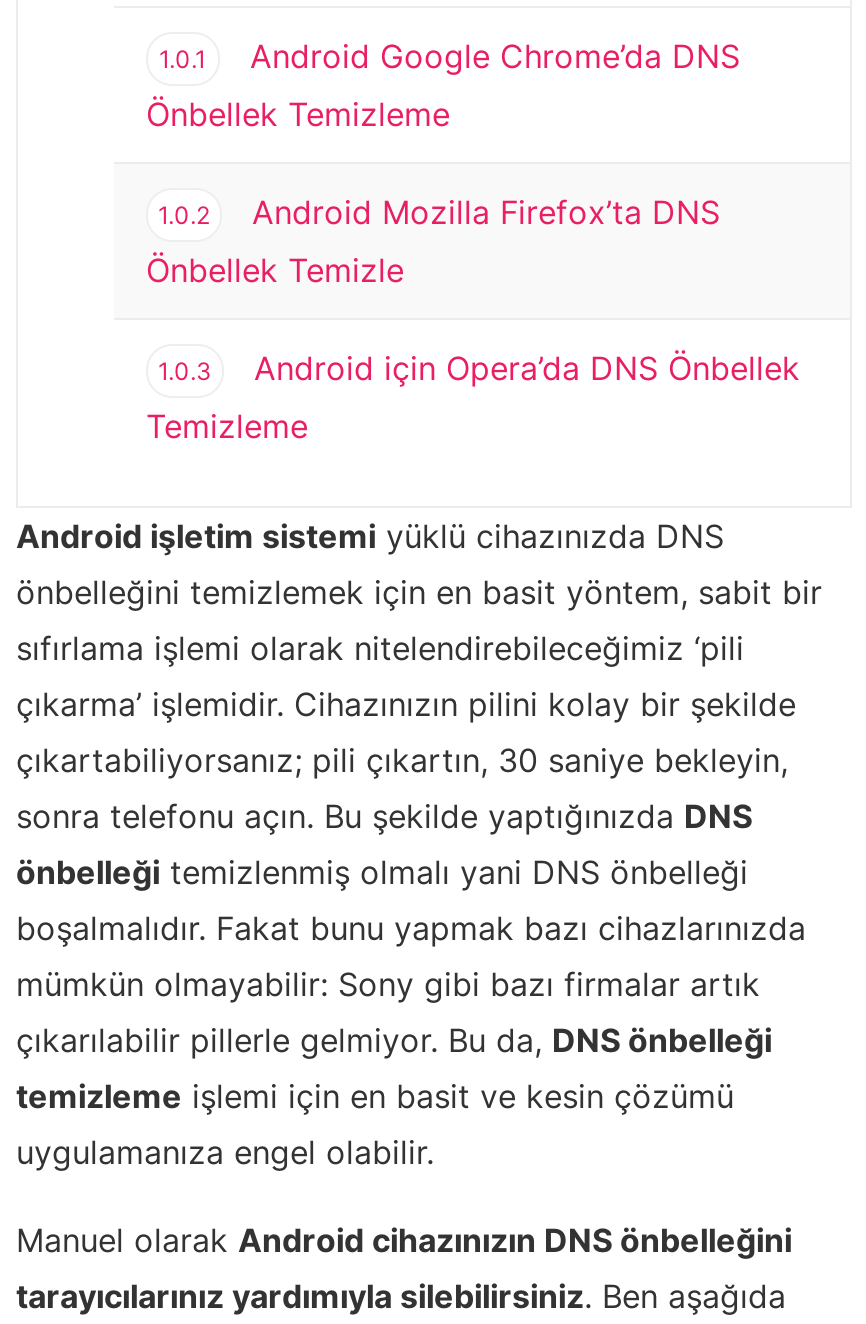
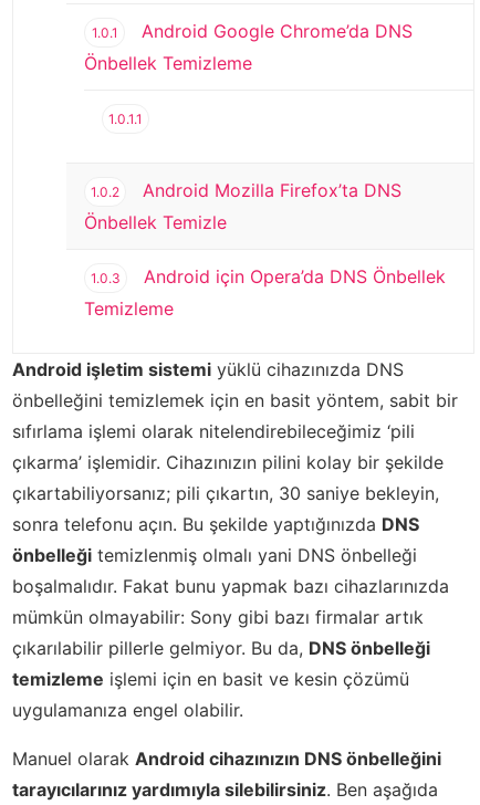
+ 1.0.1.1
